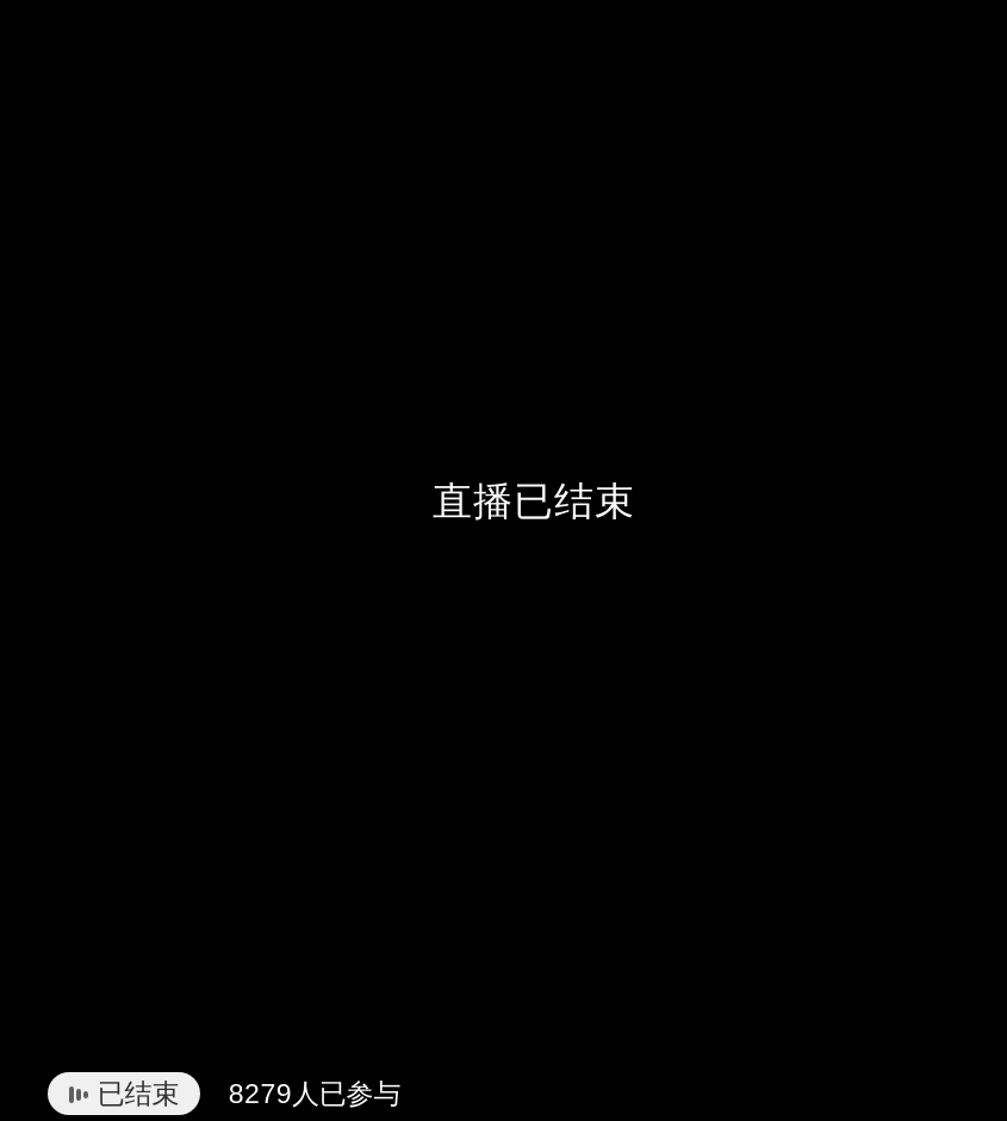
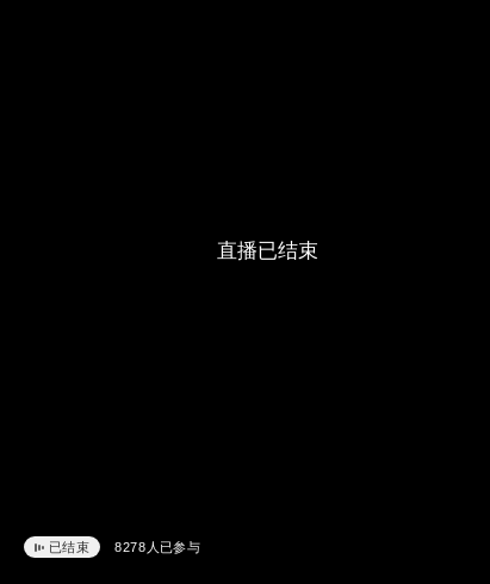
- 已结束 8279人已参与
+ 已结束 8278人已参与
